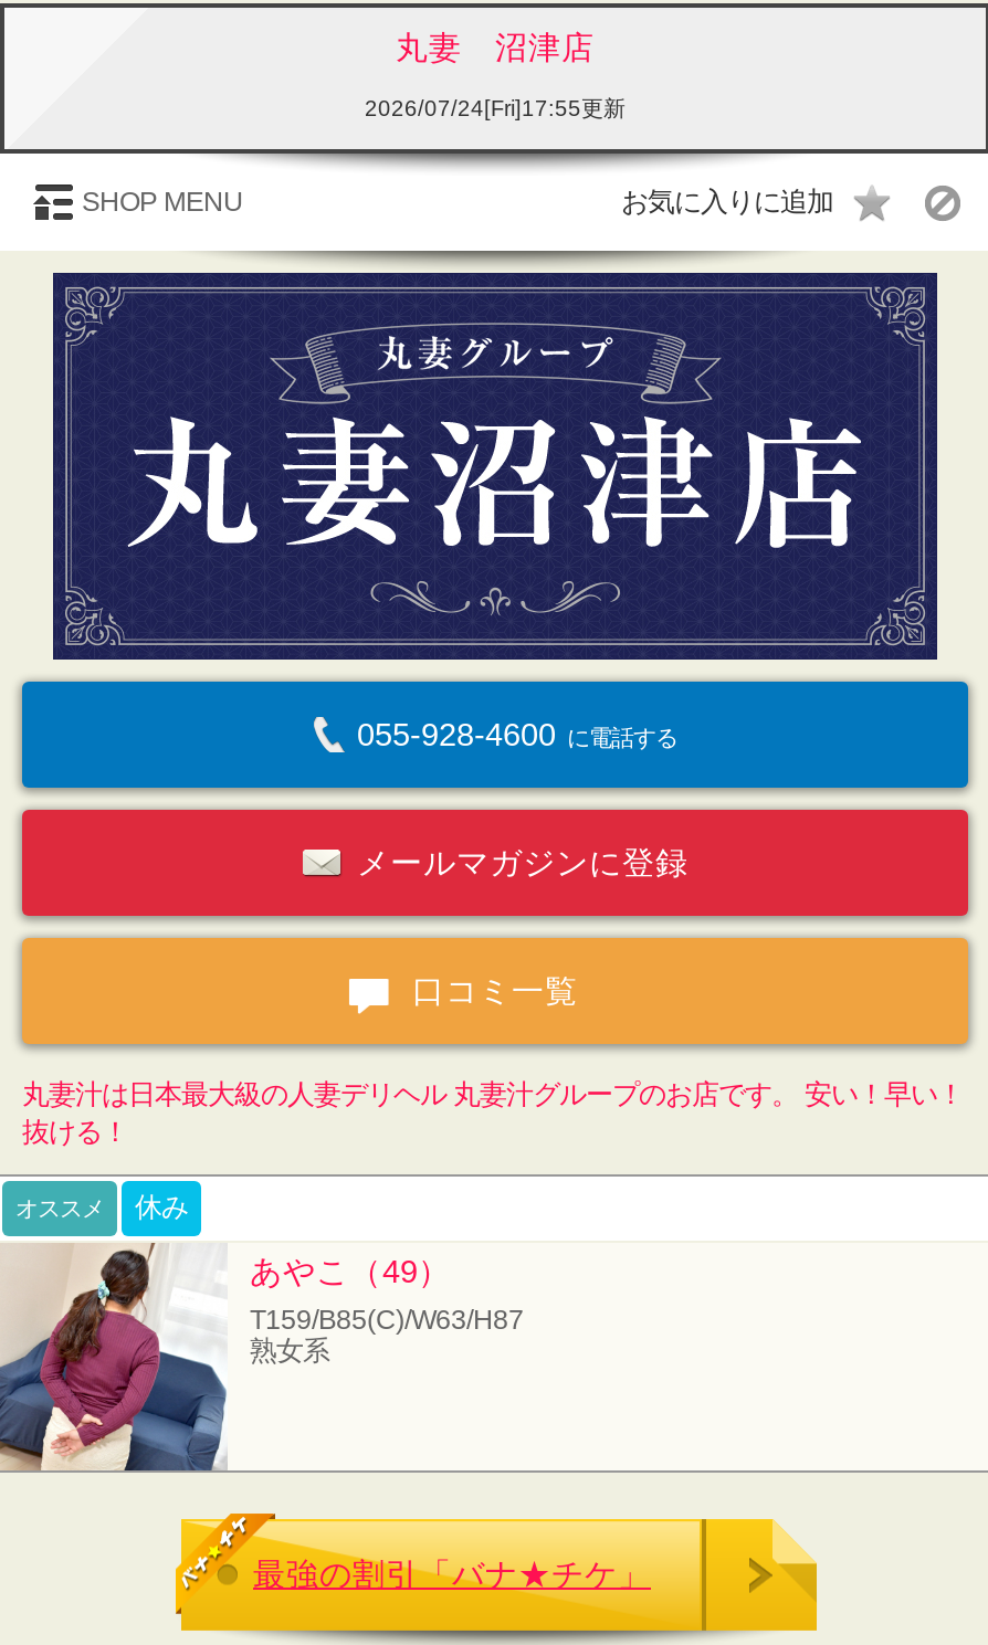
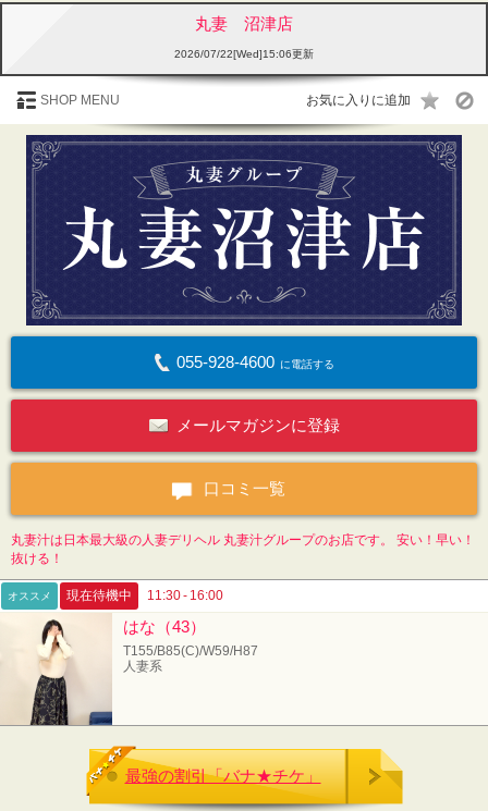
- 2026/07/24[Fri]17:55更新
+ 2026/07/22[Wed]15:06更新

- 休み
+ 現在待機中
+ 11:30 - 16:00

- [image]
- あやこ（49）
- T159/B85(C)/W63/H87
- 熟女系
+ [image]
+ はな（43）
+ T155/B85(C)/W59/H87
+ 人妻系
